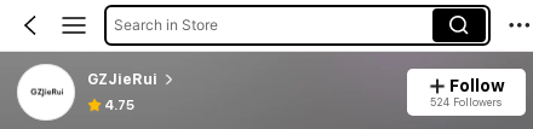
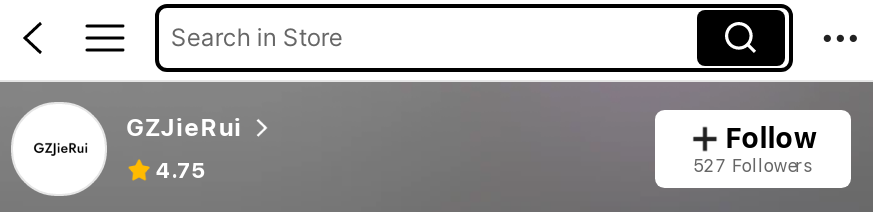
- 524 Followers
+ 527 Followers
